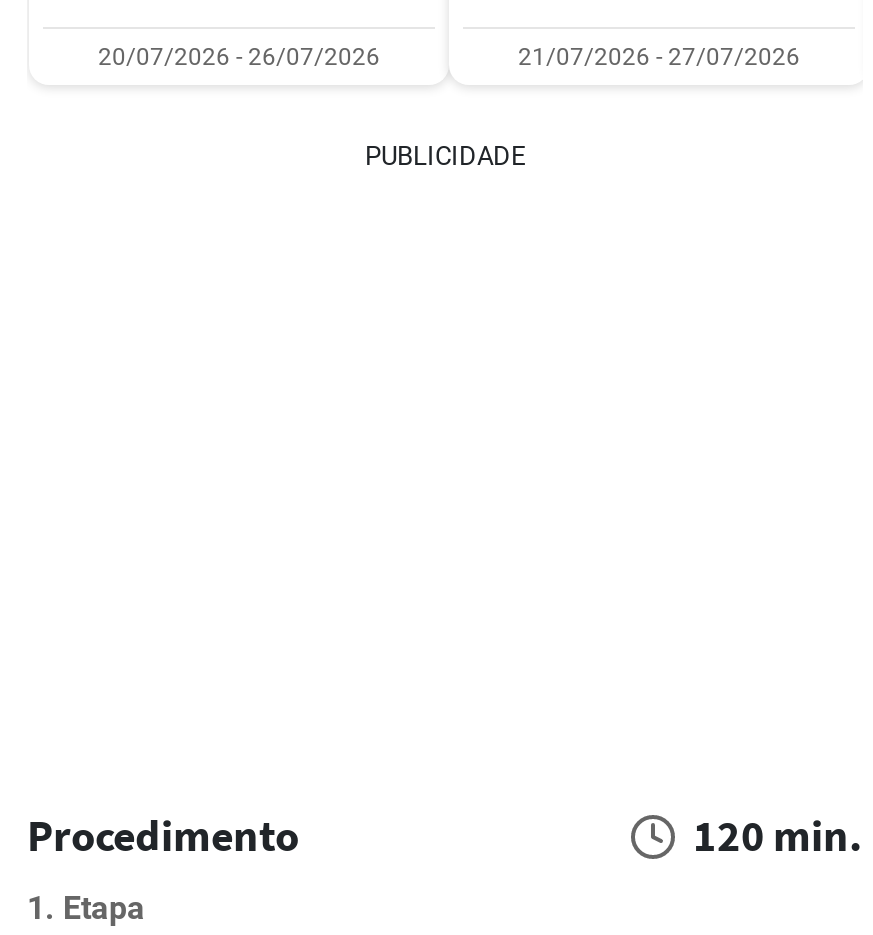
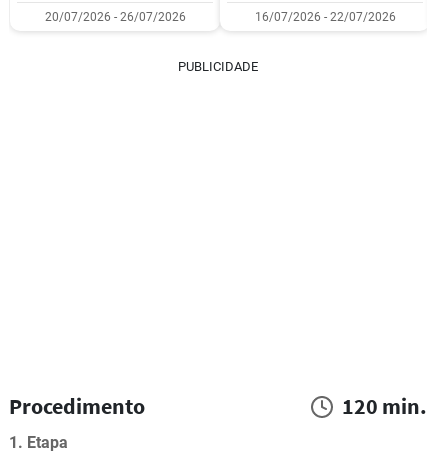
- 21/07/2026 - 27/07/2026
+ 16/07/2026 - 22/07/2026
